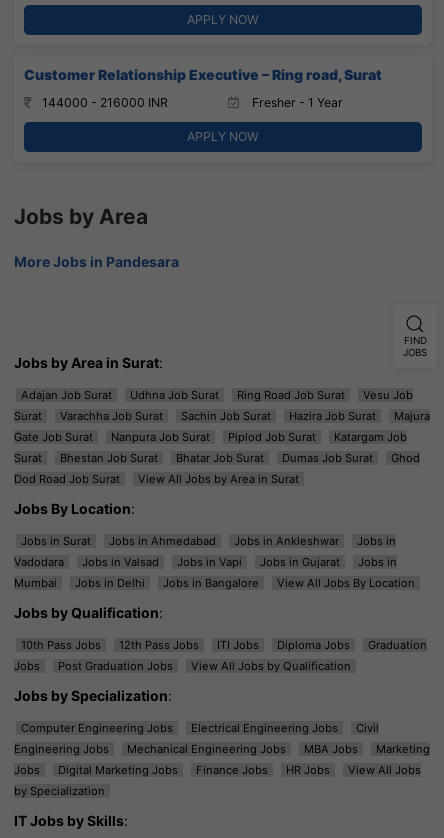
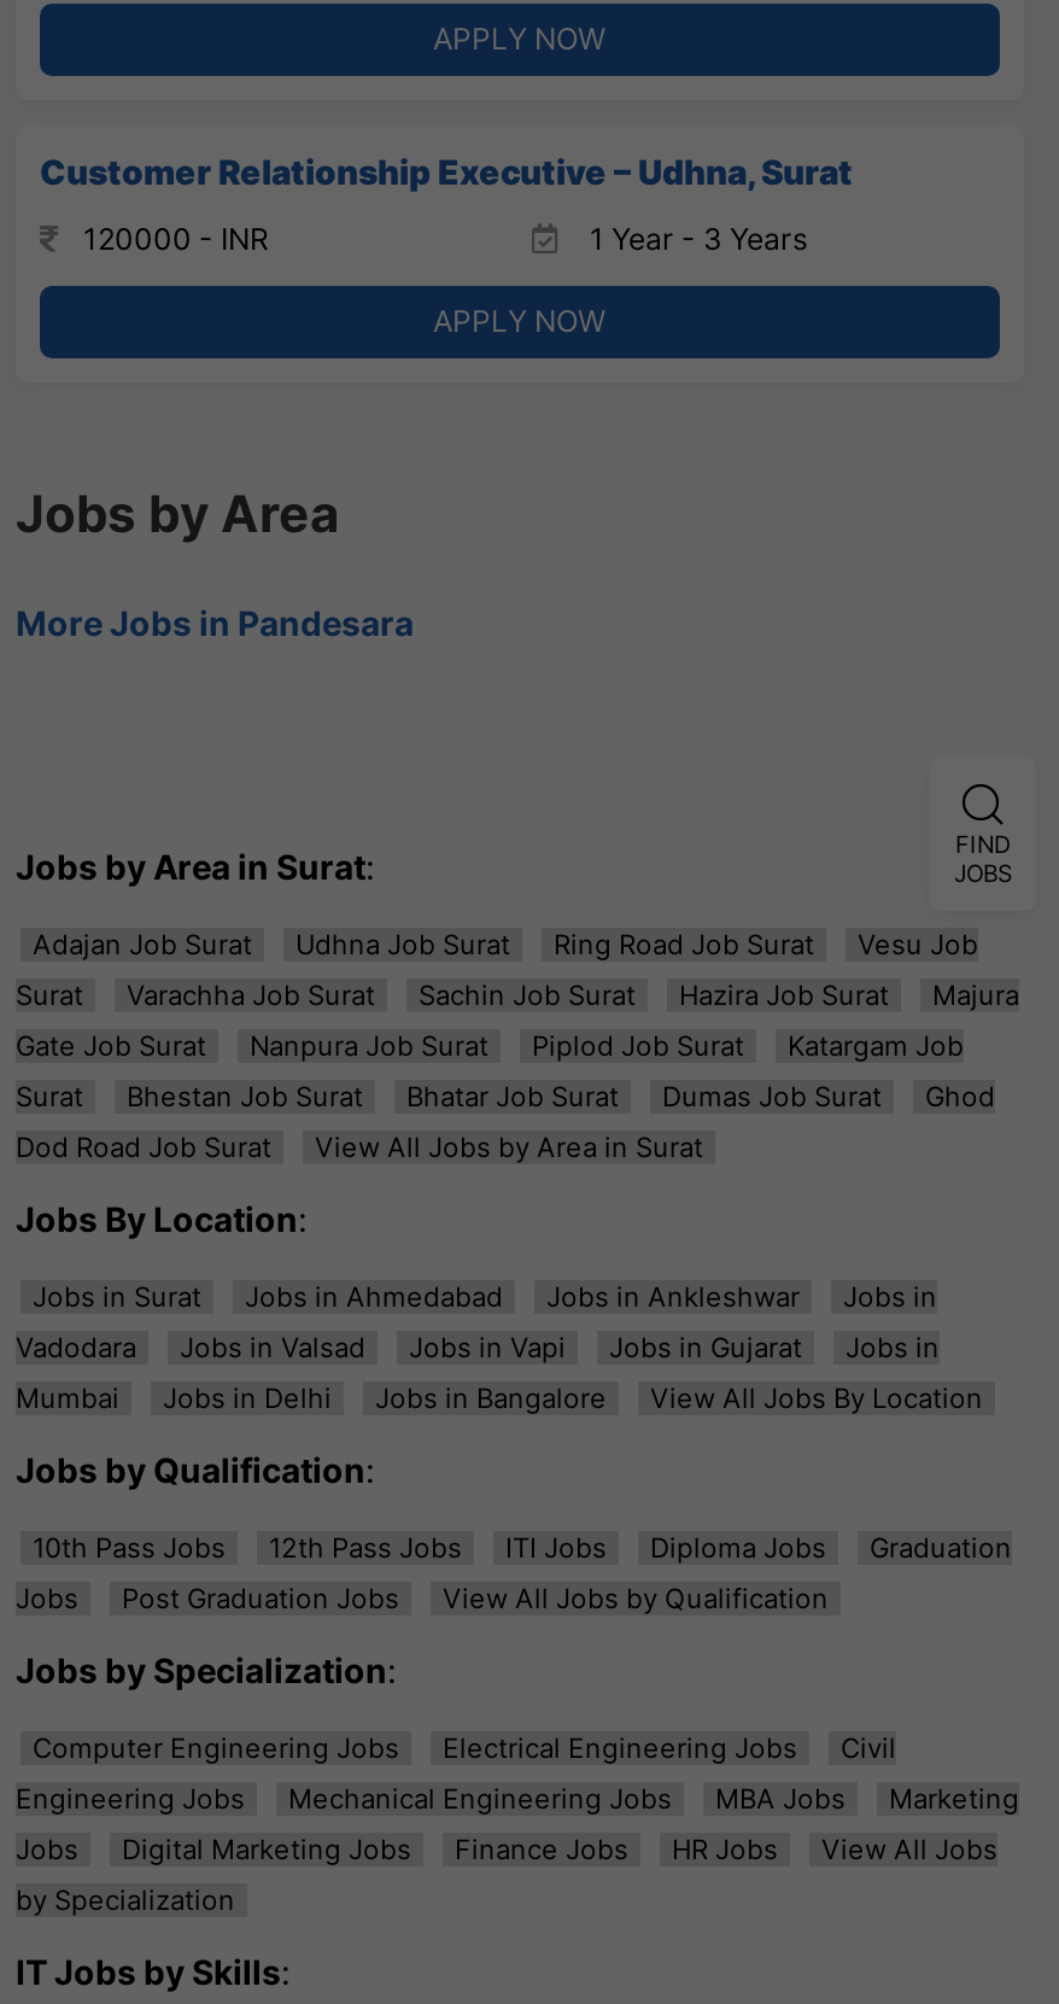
- Customer Relationship Executive – Ring road, Surat
+ Customer Relationship Executive – Udhna, Surat

- 144000 - 216000 INR
- Fresher - 1 Year
+ 120000 - INR
+ 1 Year - 3 Years
